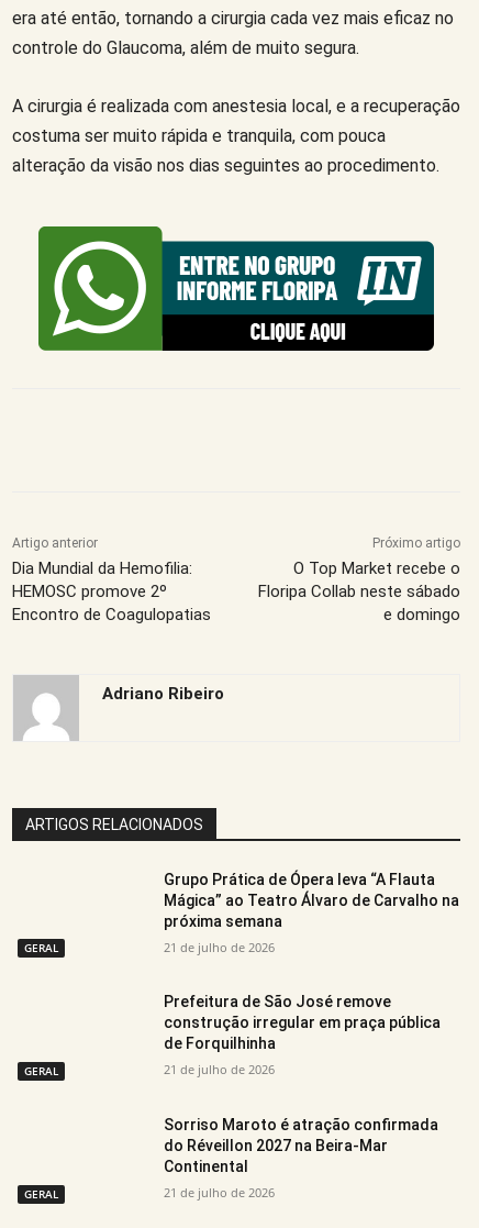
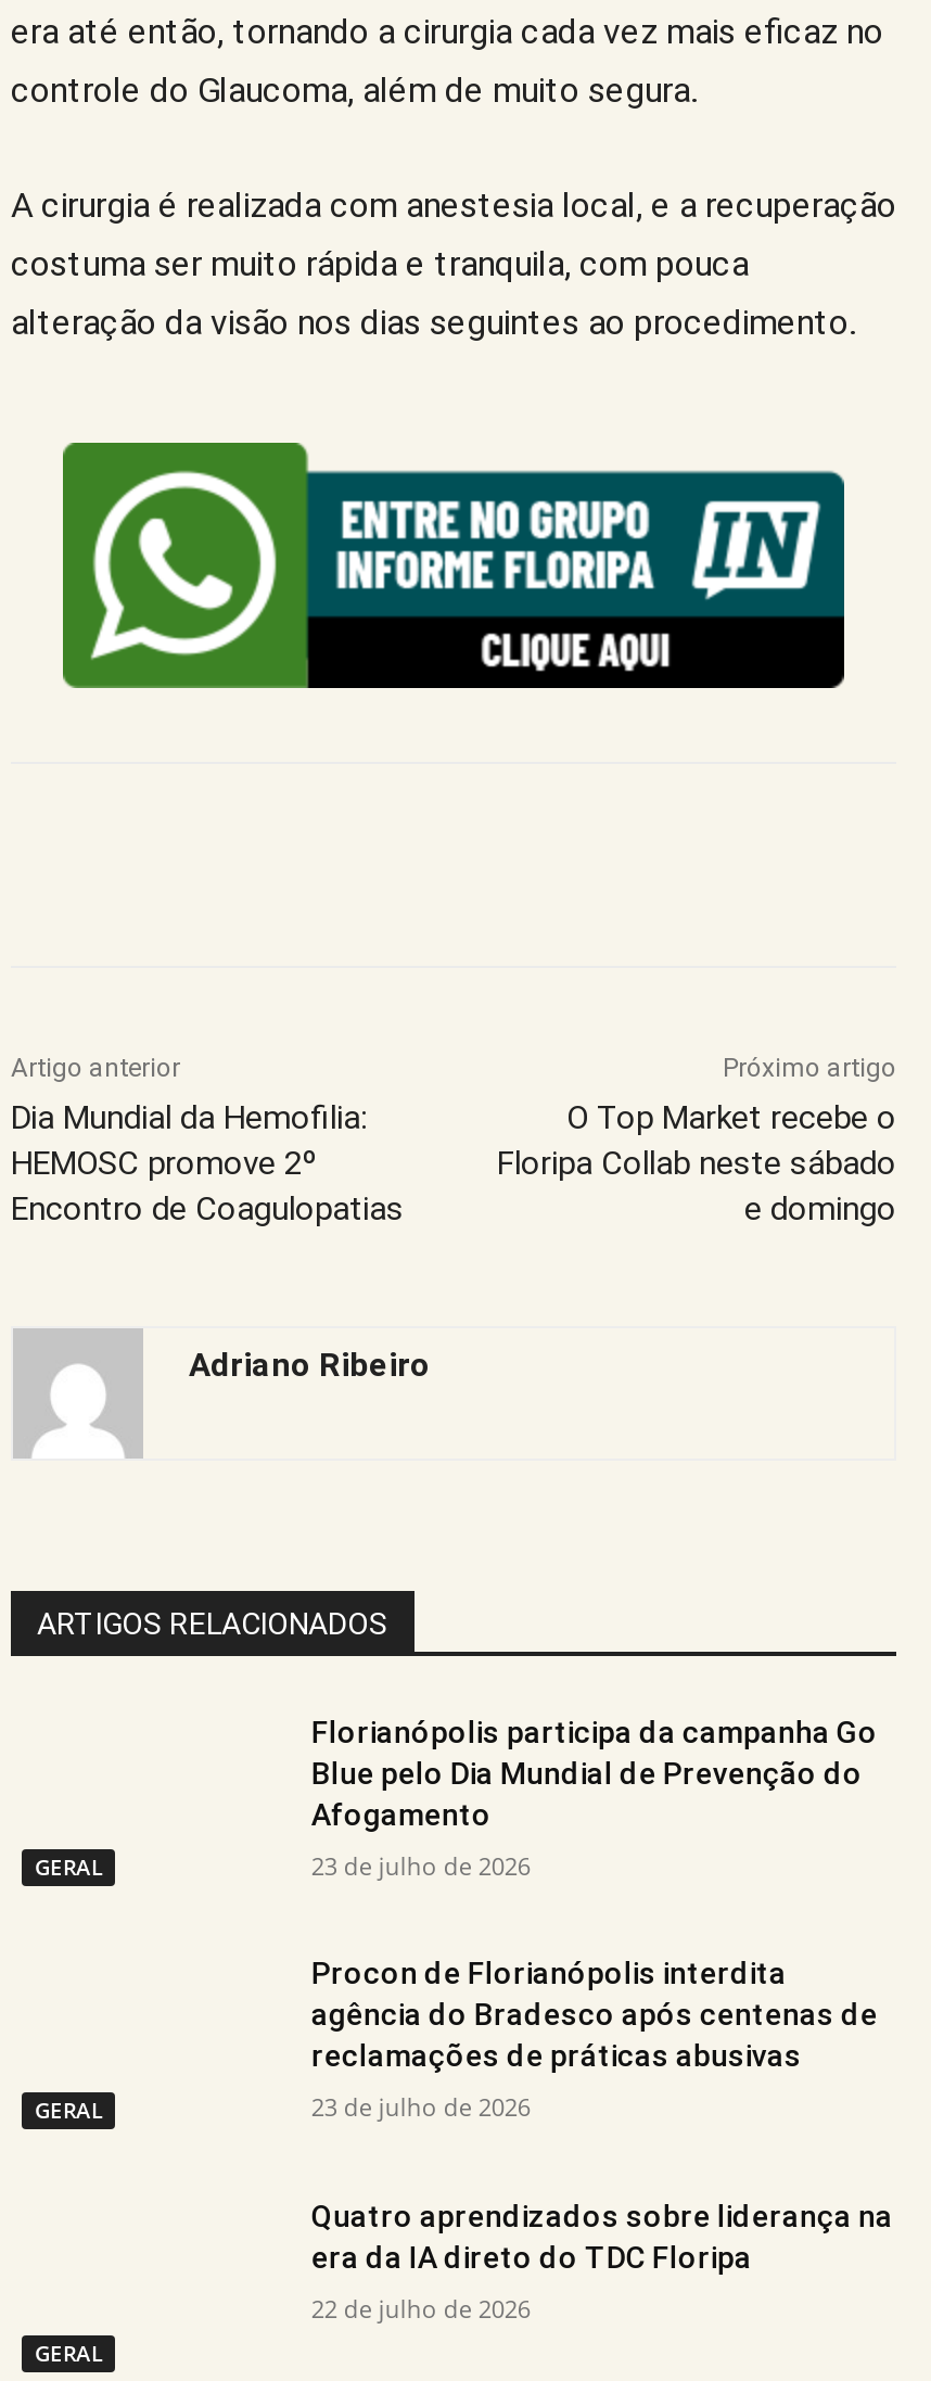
- Grupo Prática de Ópera leva “A Flauta
- Mágica” ao Teatro Álvaro de Carvalho na
- próxima semana
+ Florianópolis participa da campanha Go
+ Blue pelo Dia Mundial de Prevenção do
+ Afogamento

- 21 de julho de 2026
+ 23 de julho de 2026

- Prefeitura de São José remove
- construção irregular em praça pública
- de Forquilhinha
+ Procon de Florianópolis interdita
+ agência do Bradesco após centenas de
+ reclamações de práticas abusivas

- 21 de julho de 2026
+ 23 de julho de 2026

- Sorriso Maroto é atração confirmada
- do Réveillon 2027 na Beira-Mar
- Continental
+ Quatro aprendizados sobre liderança na
+ era da IA direto do TDC Floripa

- 21 de julho de 2026
+ 22 de julho de 2026
